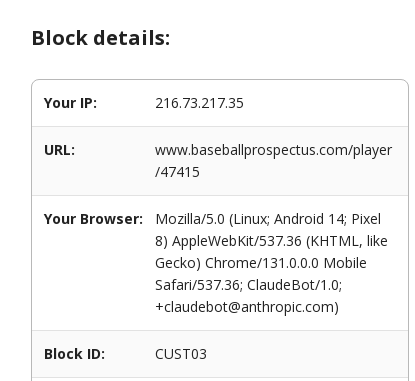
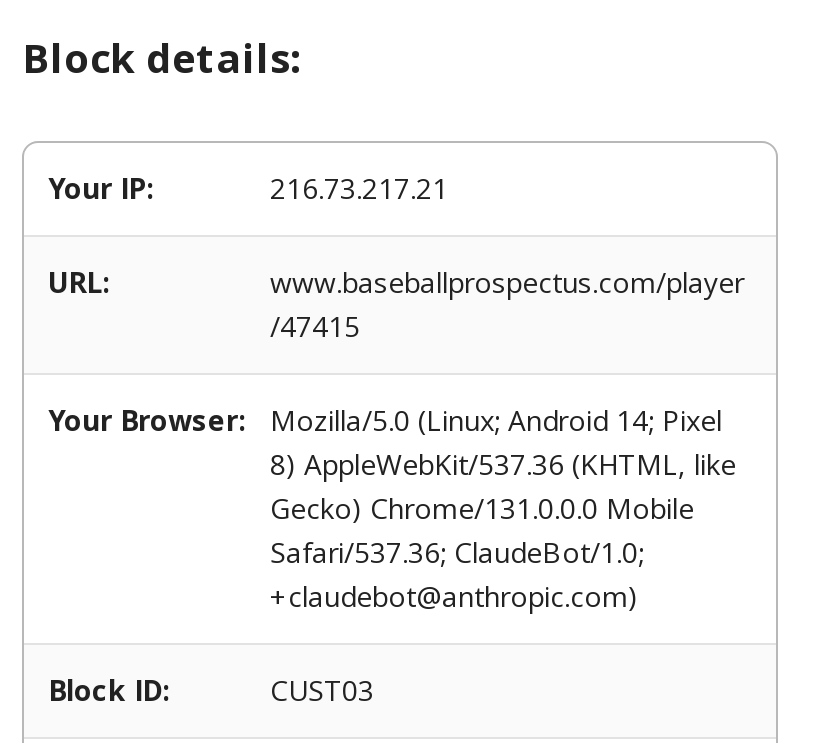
- 216.73.217.35
+ 216.73.217.21
